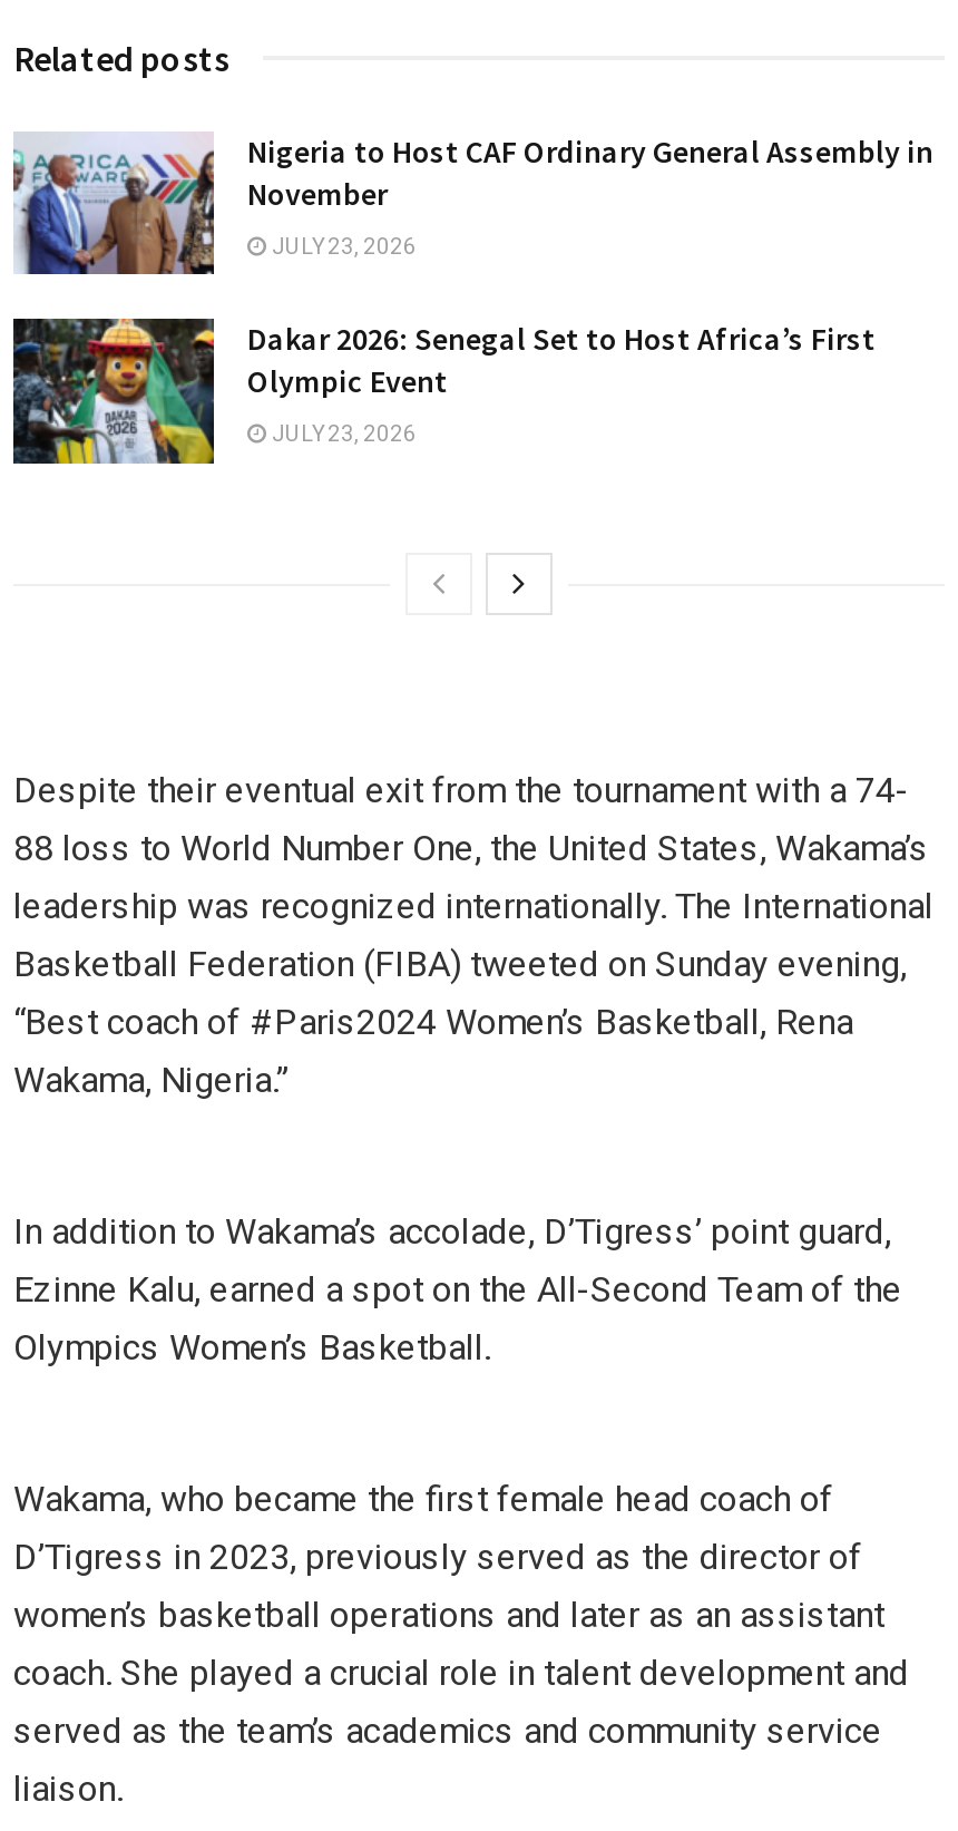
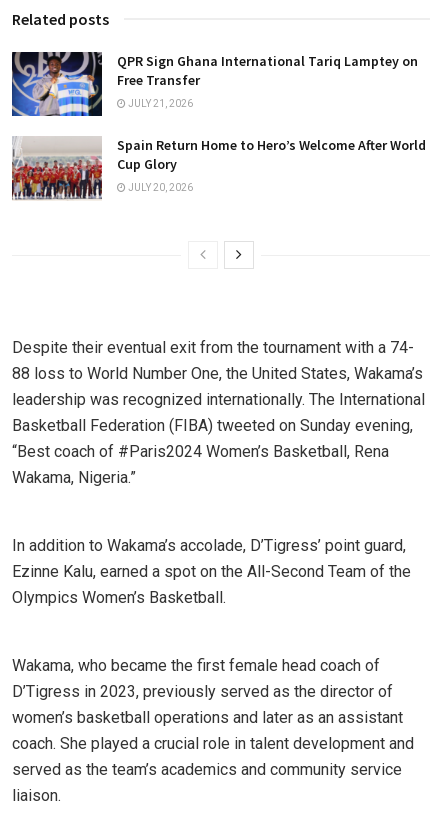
- [image]
- Nigeria to Host CAF Ordinary General Assembly in
- November
+ [image]
+ QPR Sign Ghana International Tariq Lamptey on
+ Free Transfer

- JULY 23, 2026
+ JULY 21, 2026

- [image]
- Dakar 2026: Senegal Set to Host Africa’s First
- Olympic Event
+ [image]
+ Spain Return Home to Hero’s Welcome After World
+ Cup Glory

- JULY 23, 2026
+ JULY 20, 2026
